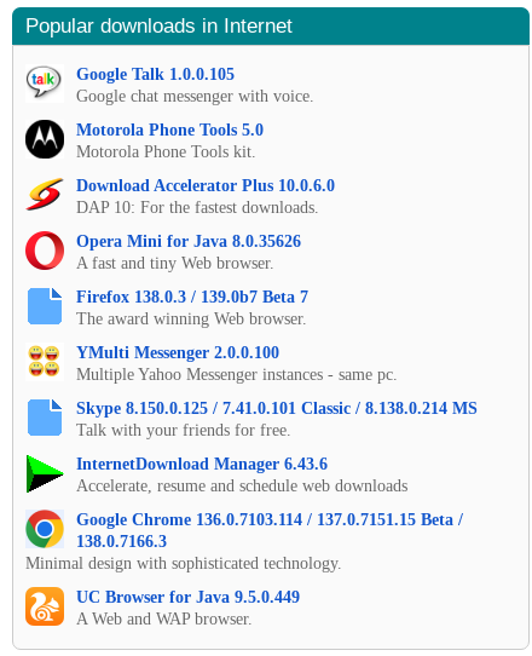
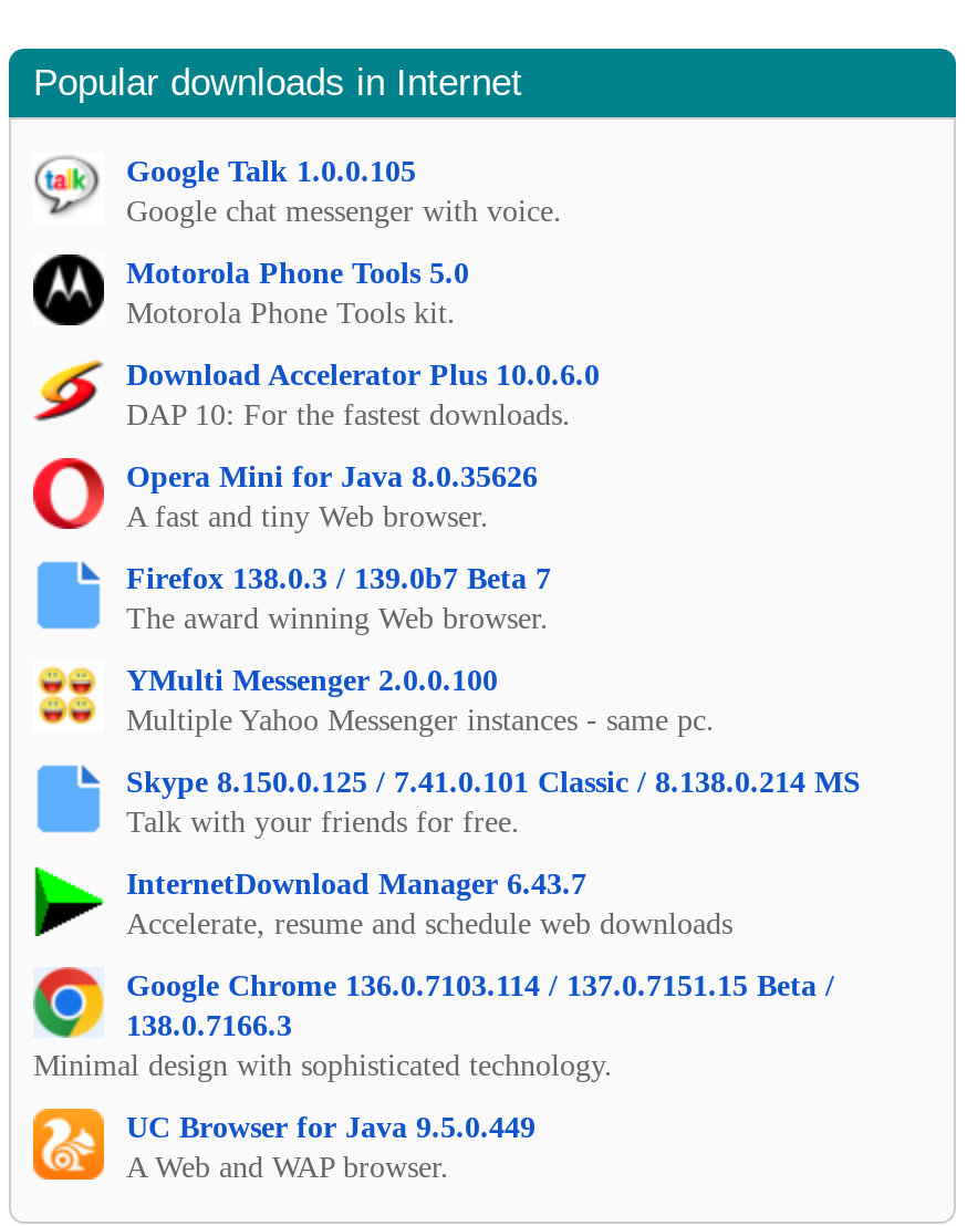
- InternetDownload Manager 6.43.6
+ InternetDownload Manager 6.43.7
